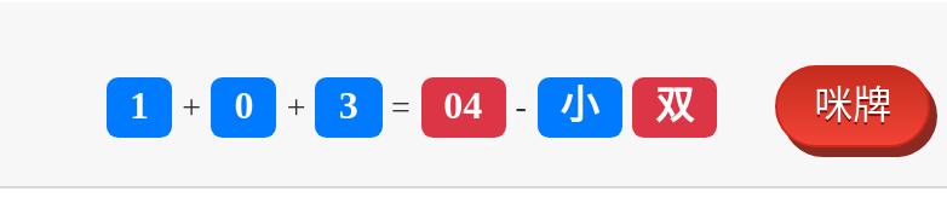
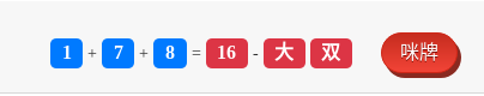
- 0
+ 7

- 3
+ 8

- 04
+ 16

- 小
+ 大
